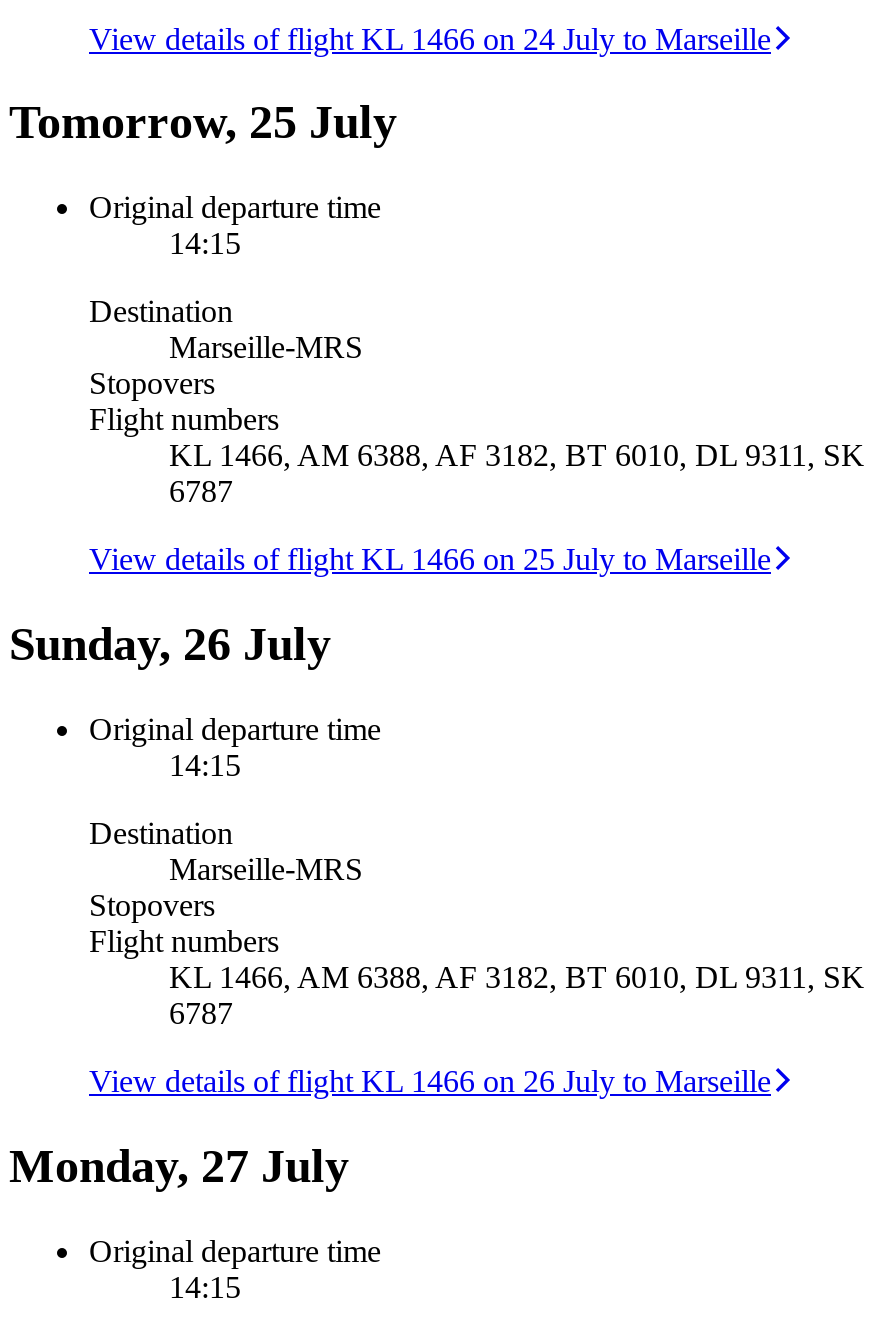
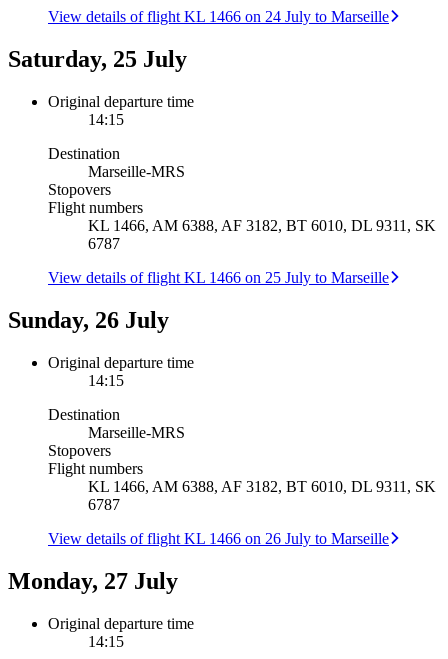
- Tomorrow, 25 July
+ Saturday, 25 July
